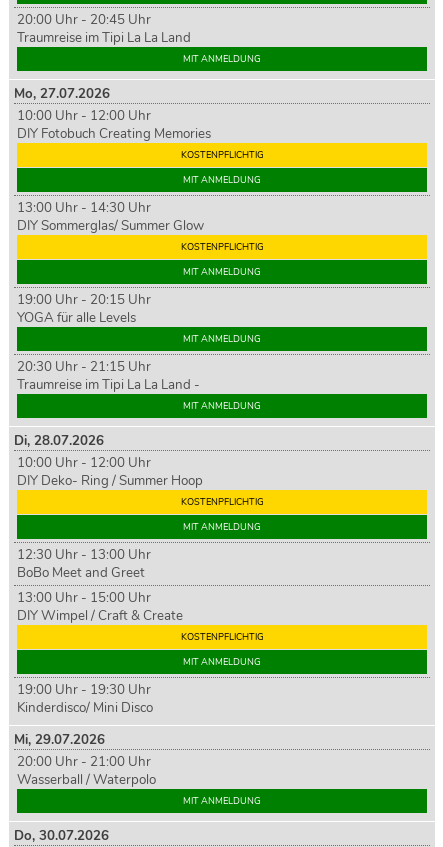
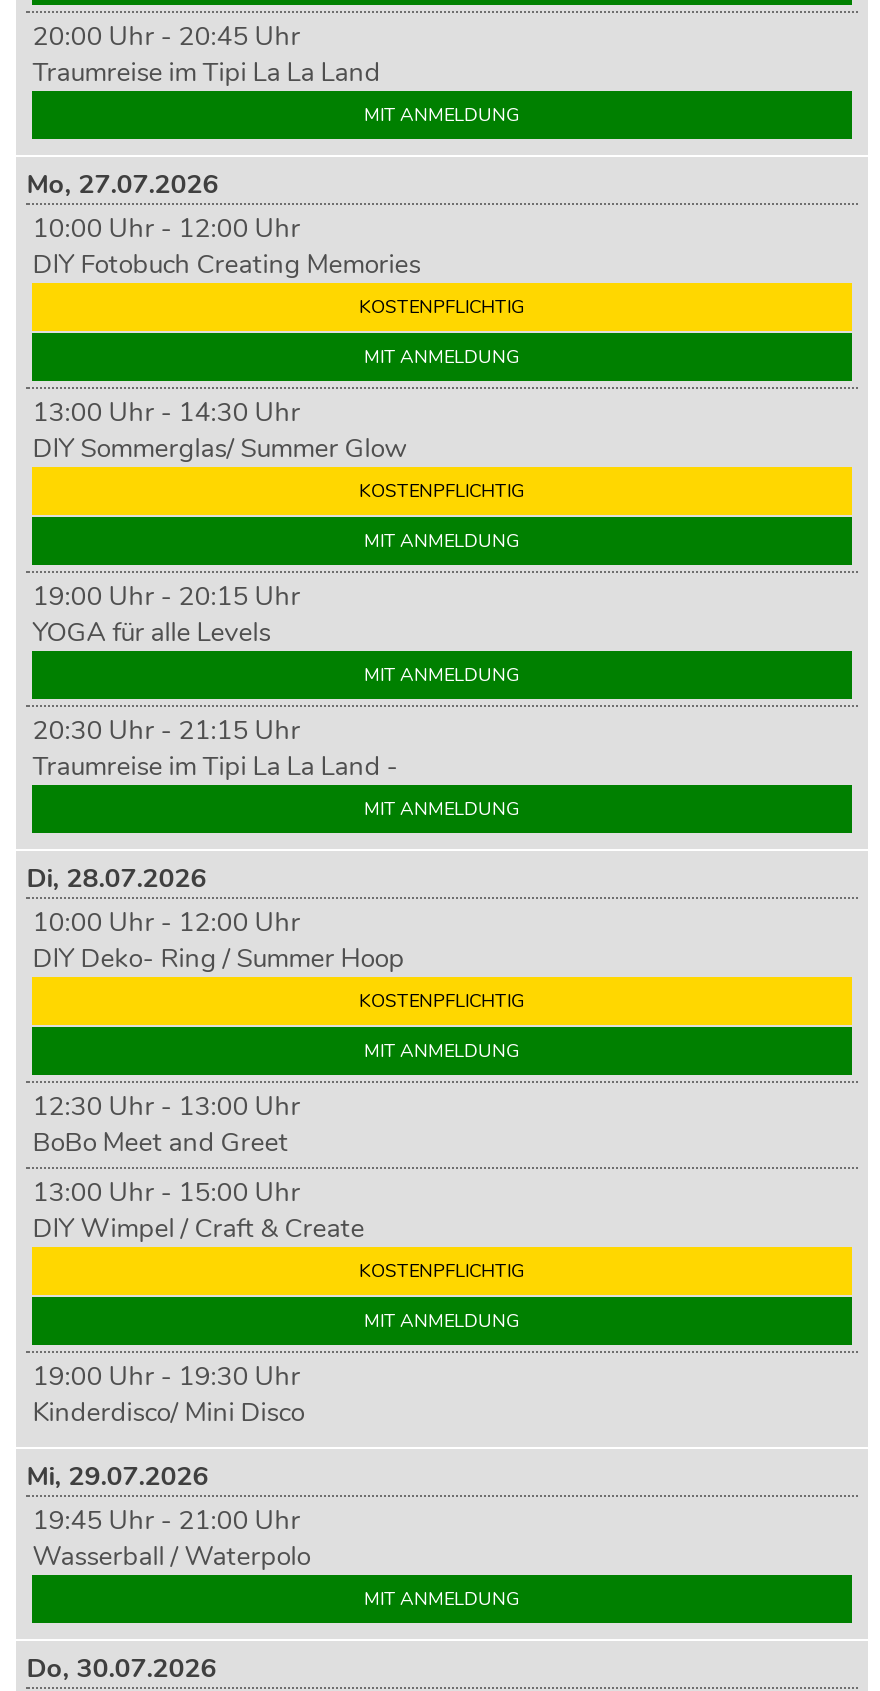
- 20:00 Uhr - 21:00 Uhr
+ 19:45 Uhr - 21:00 Uhr
